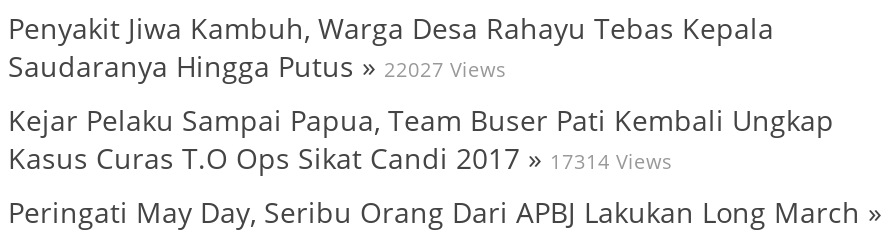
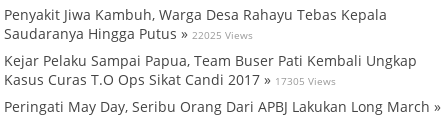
- Saudaranya Hingga Putus » 22027 Views
+ Saudaranya Hingga Putus » 22025 Views

- Kasus Curas T.O Ops Sikat Candi 2017 » 17314 Views
+ Kasus Curas T.O Ops Sikat Candi 2017 » 17305 Views
